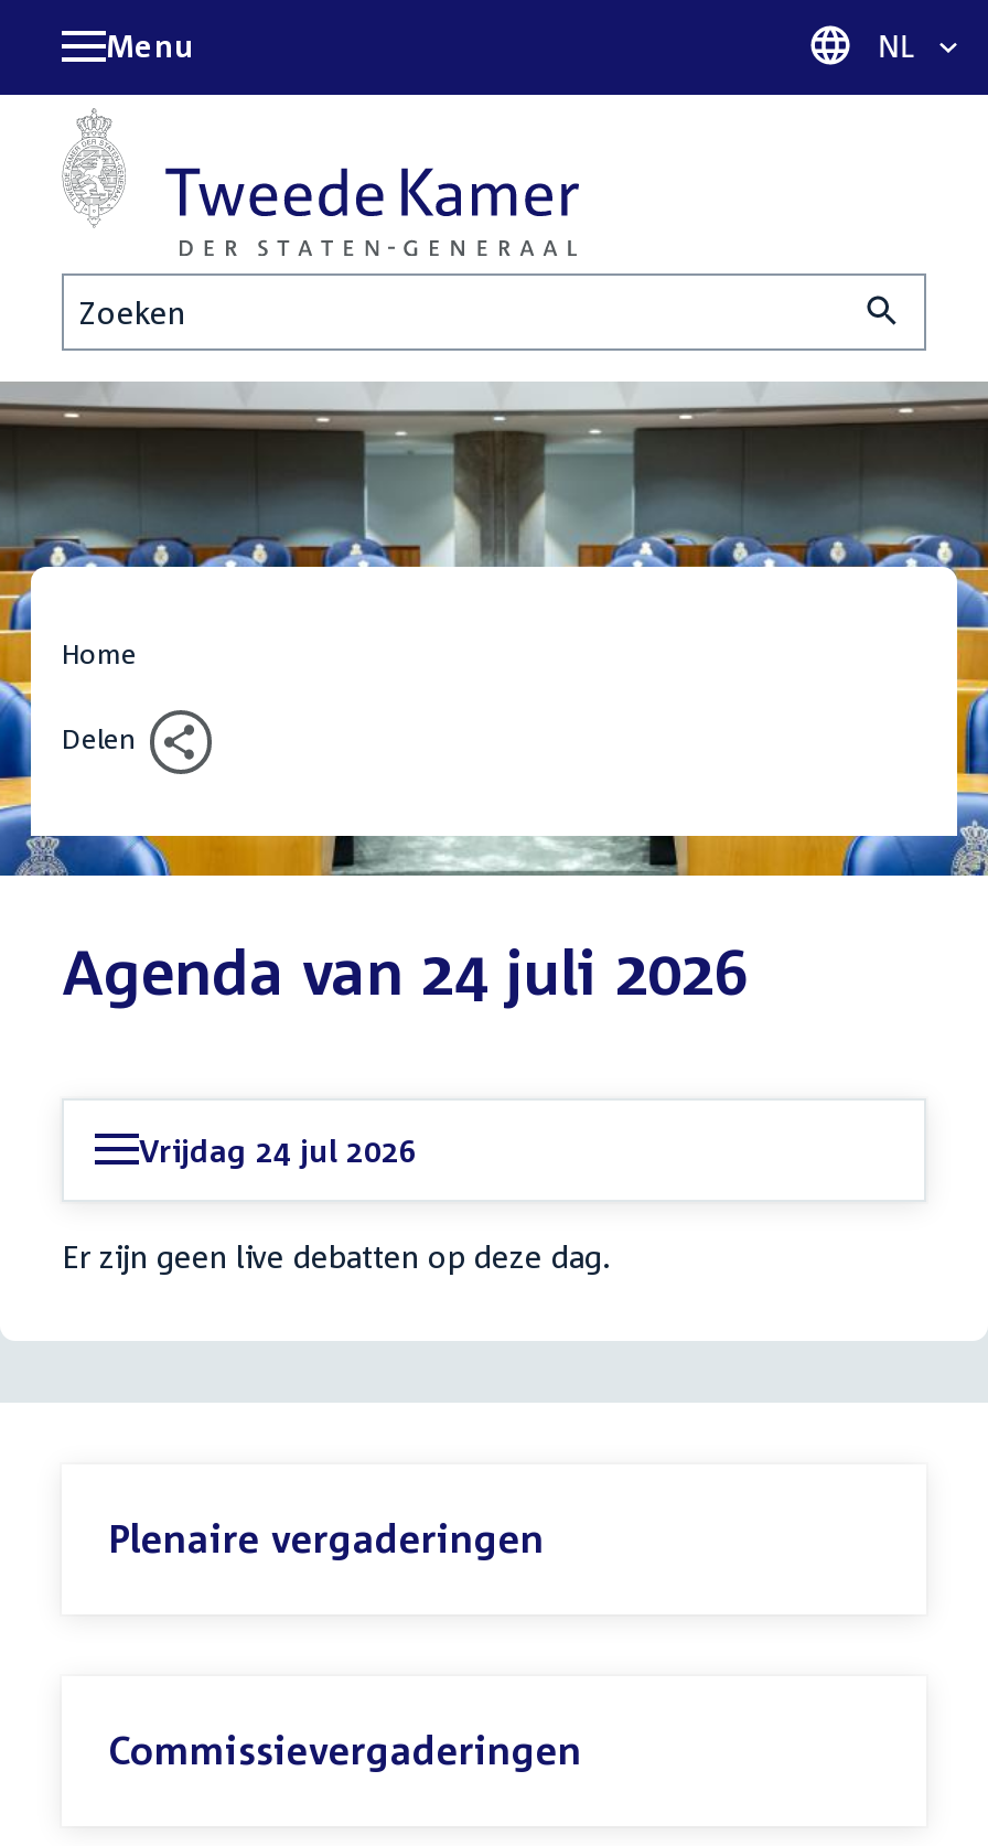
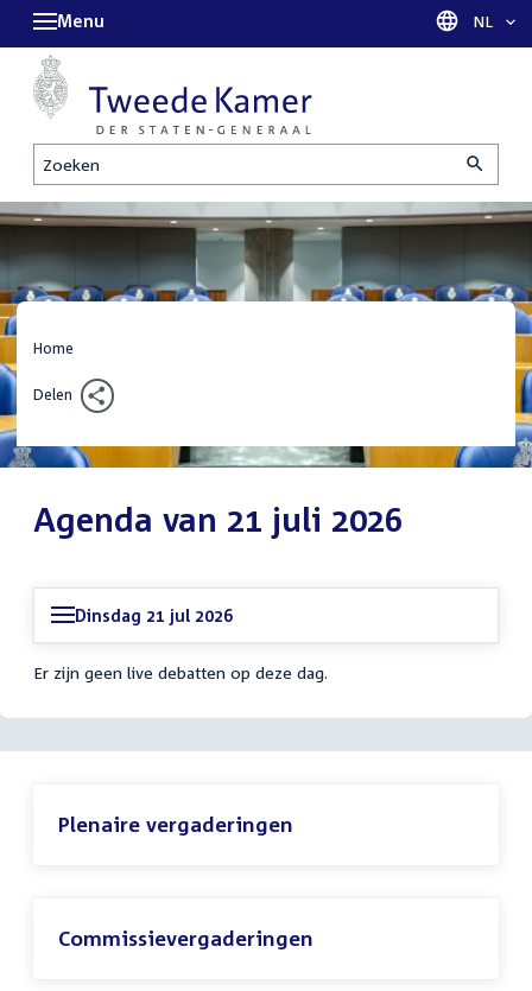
- Agenda van 24 juli 2026
+ Agenda van 21 juli 2026

- Vrijdag 24 jul 2026
+ Dinsdag 21 jul 2026
